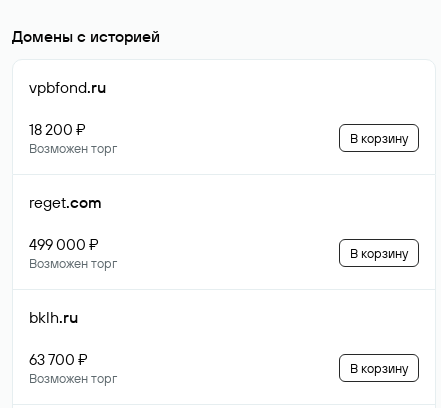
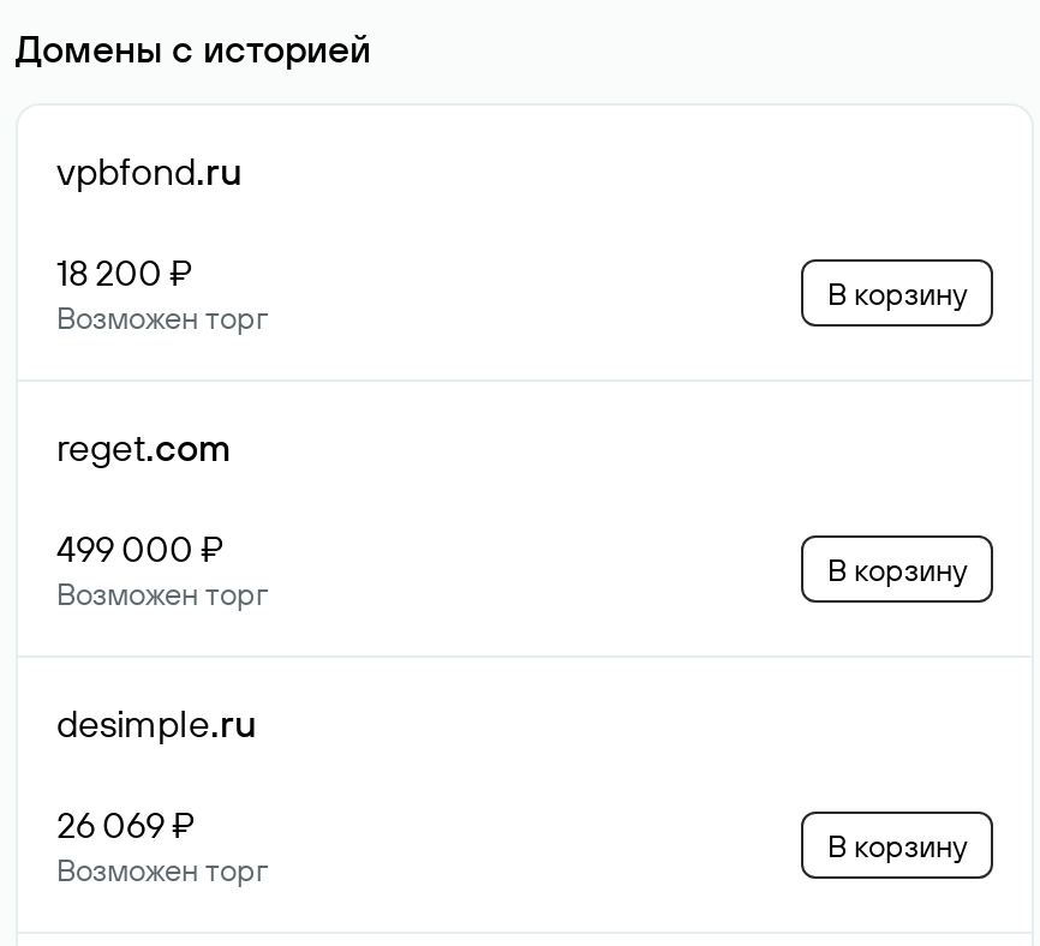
- bklh.ru
+ desimple.ru

- 63 700 ₽
+ 26 069 ₽
